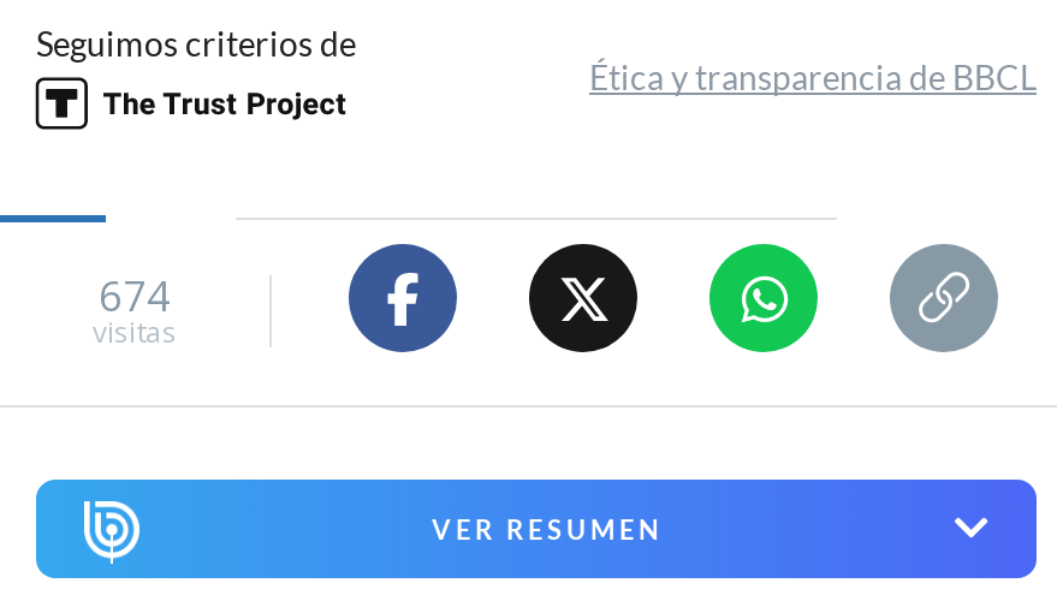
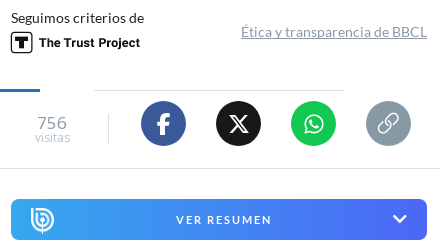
- 674
+ 756
